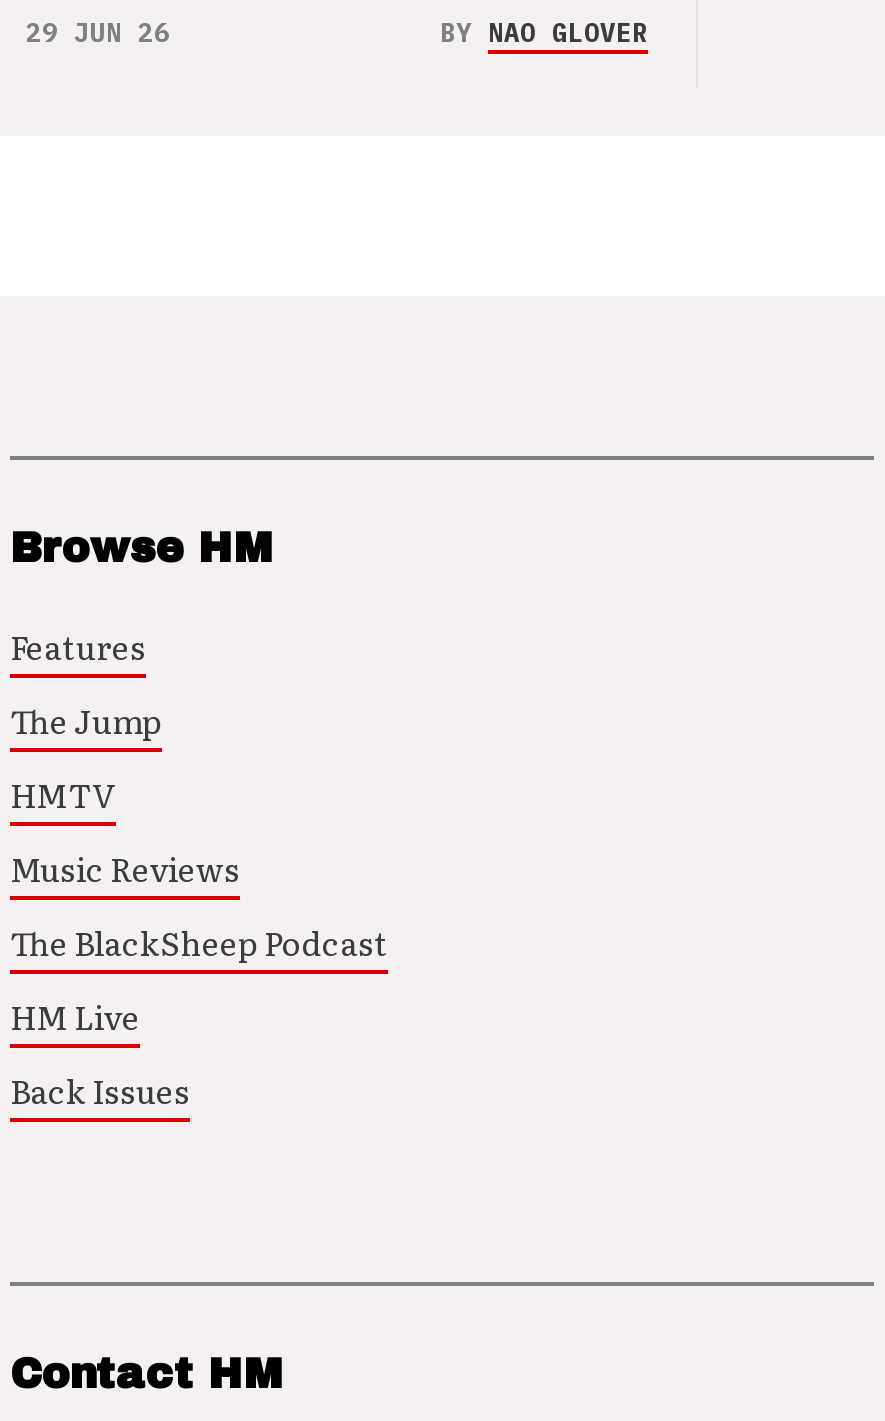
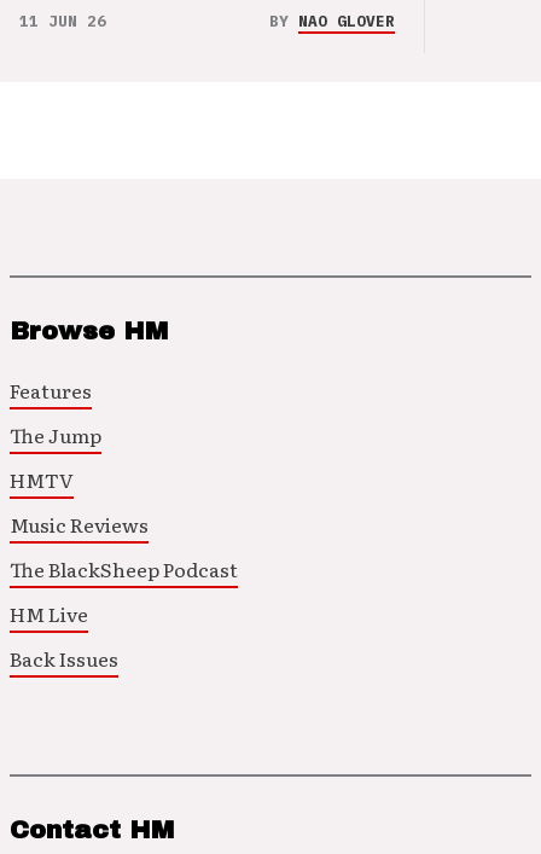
- 29 JUN 26
+ 11 JUN 26
